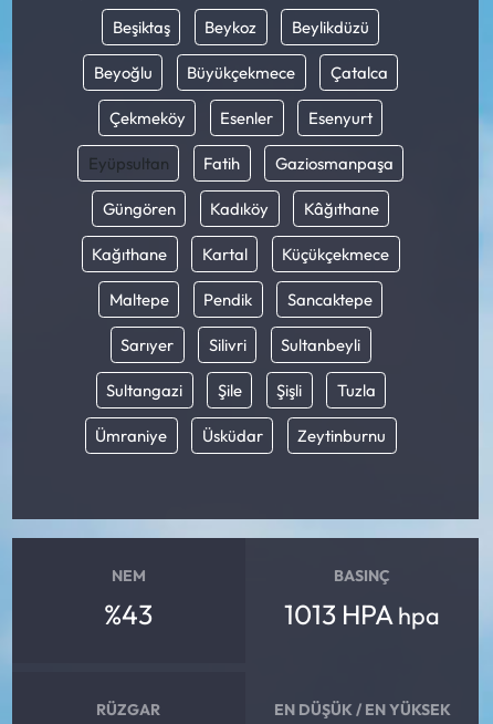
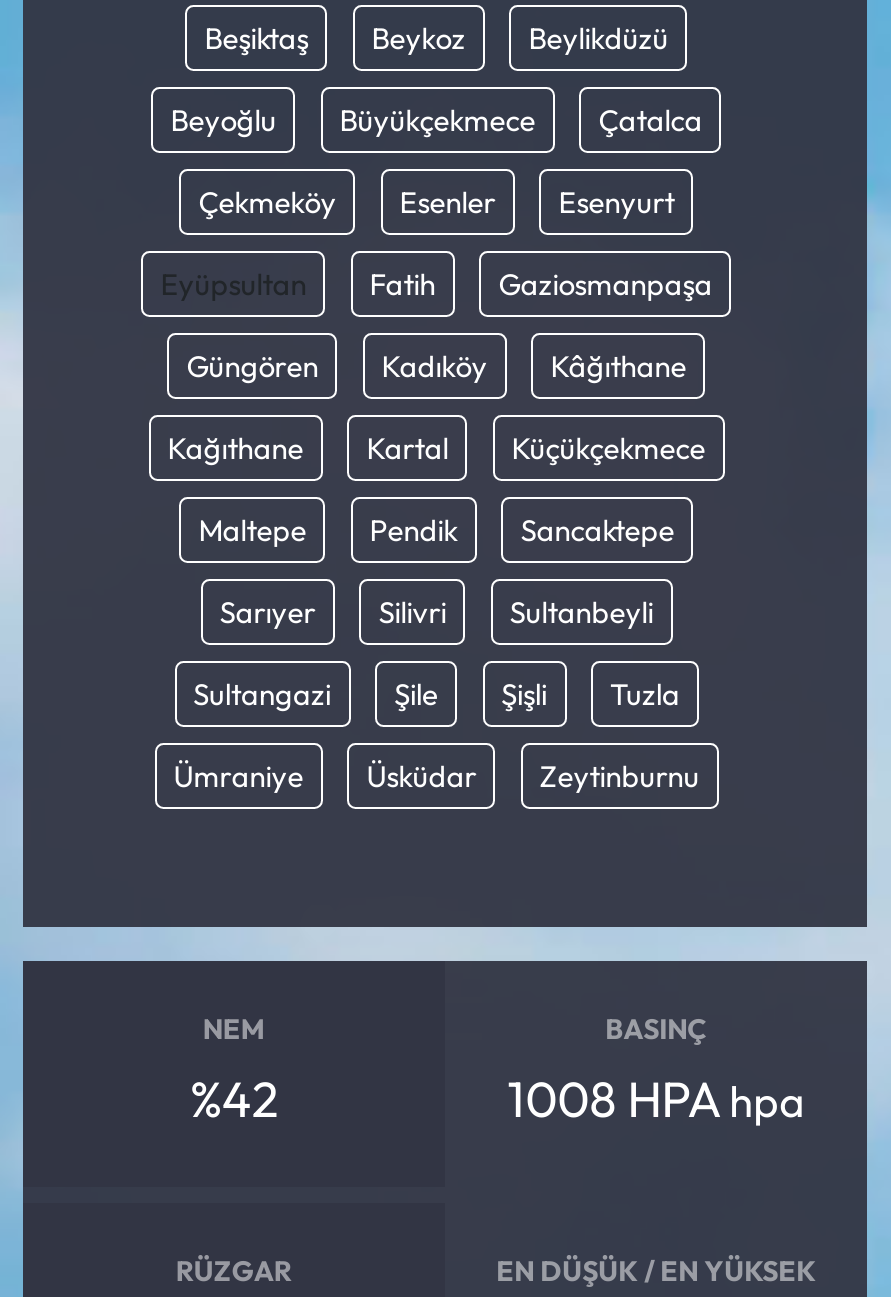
- %43
+ %42

- 1013 HPA hpa
+ 1008 HPA hpa
